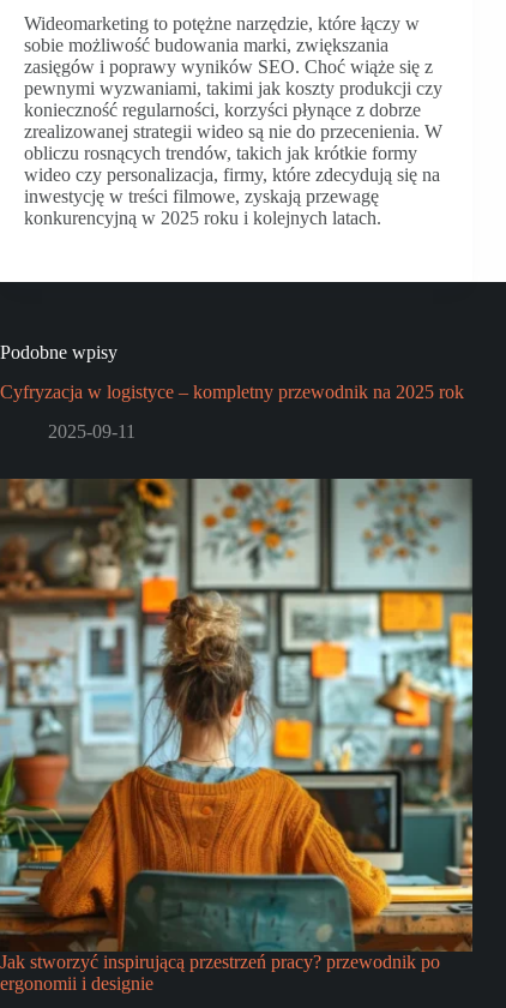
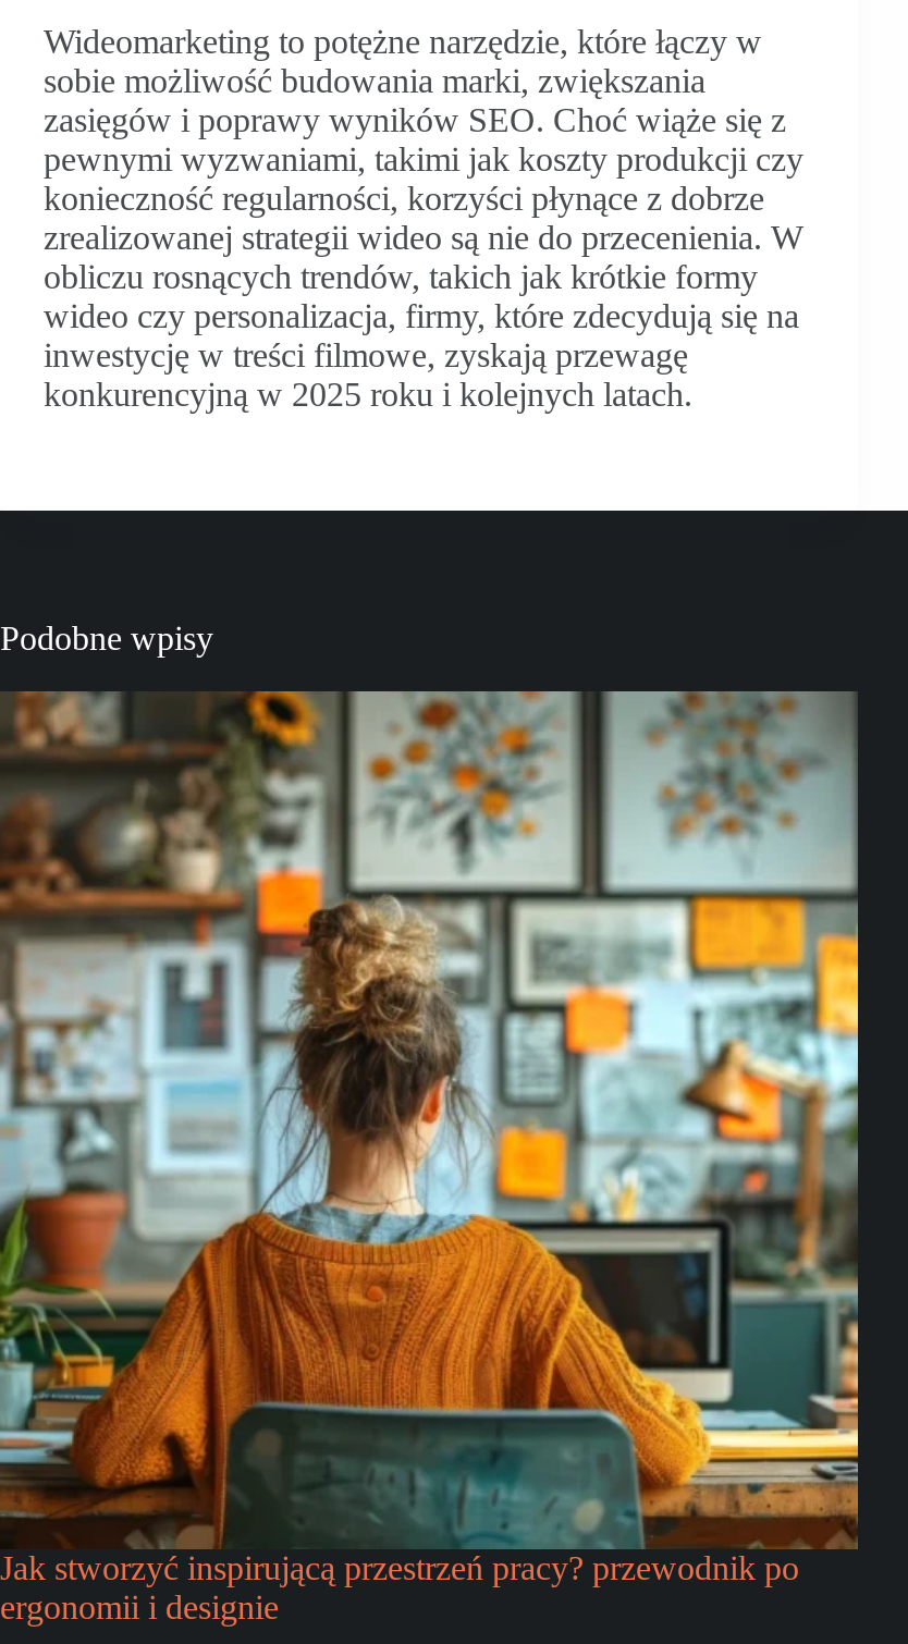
- Cyfryzacja w logistyce – kompletny przewodnik na 2025 rok
- 2025-09-11
